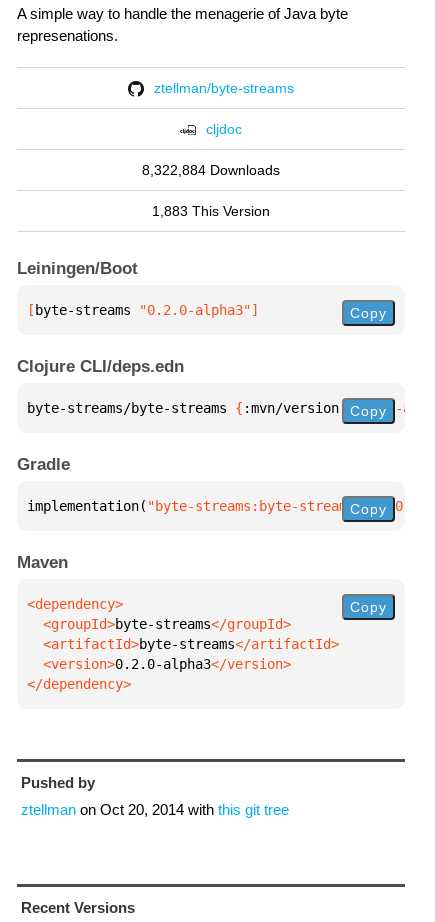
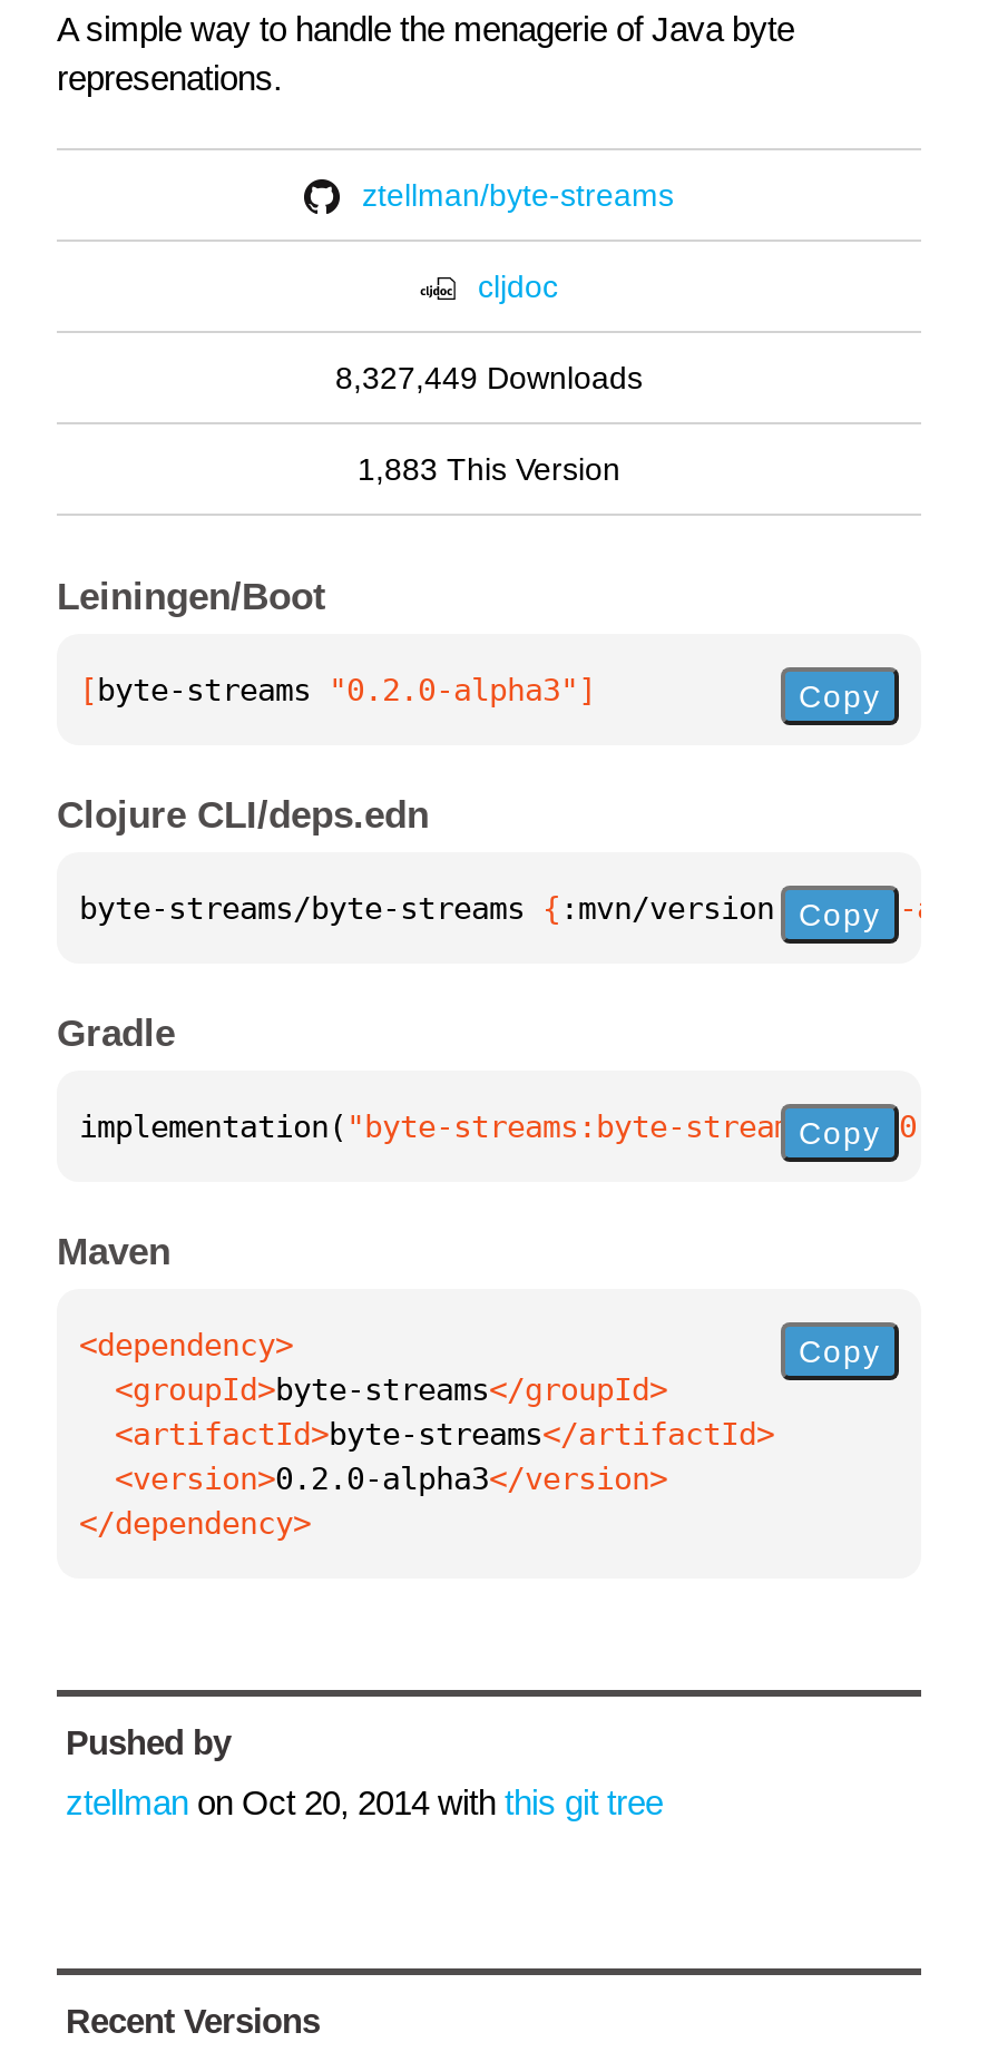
- 8,322,884 Downloads
+ 8,327,449 Downloads
